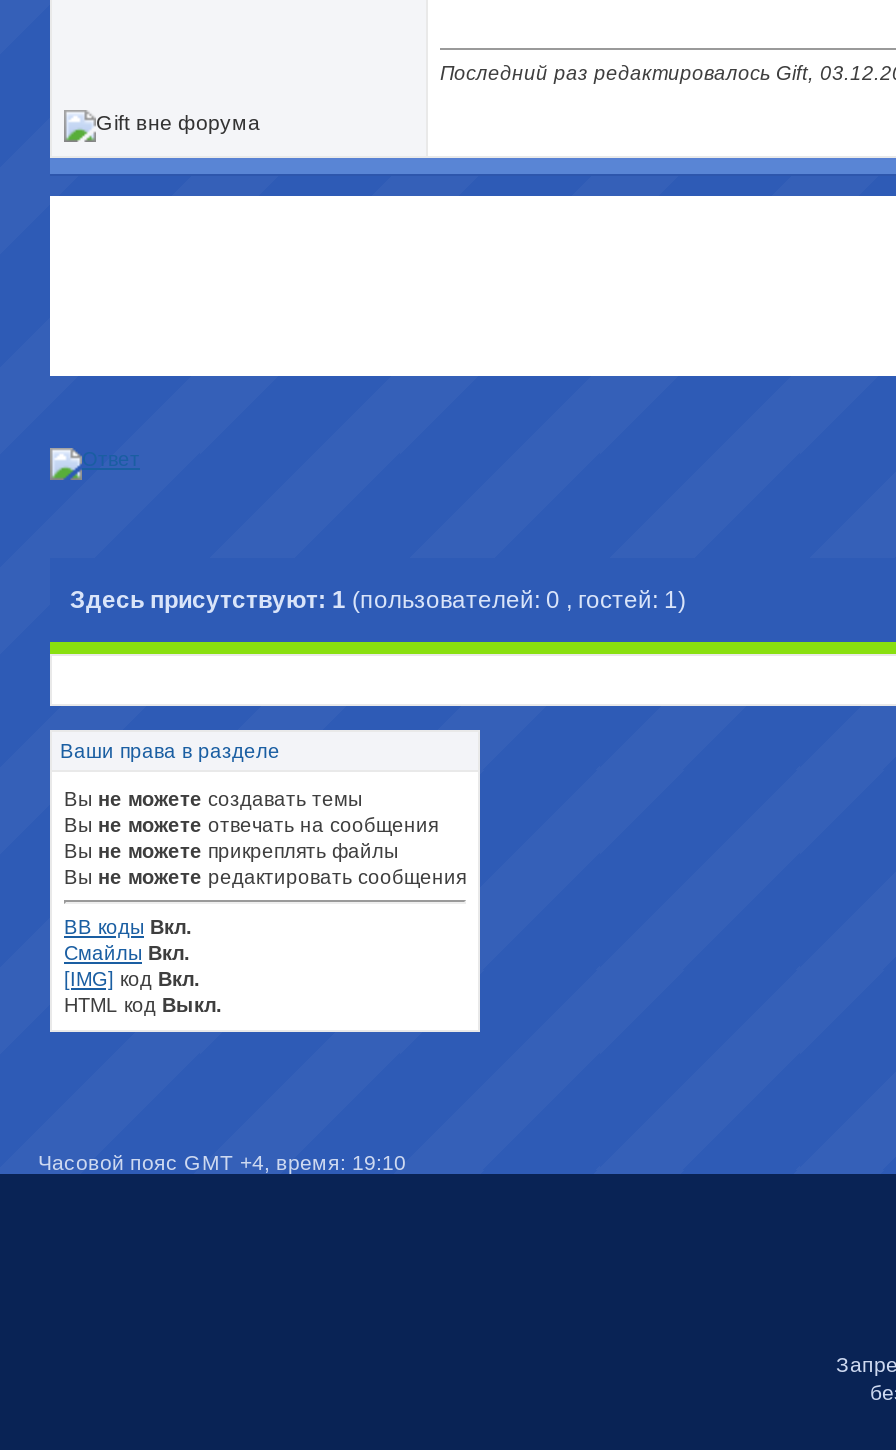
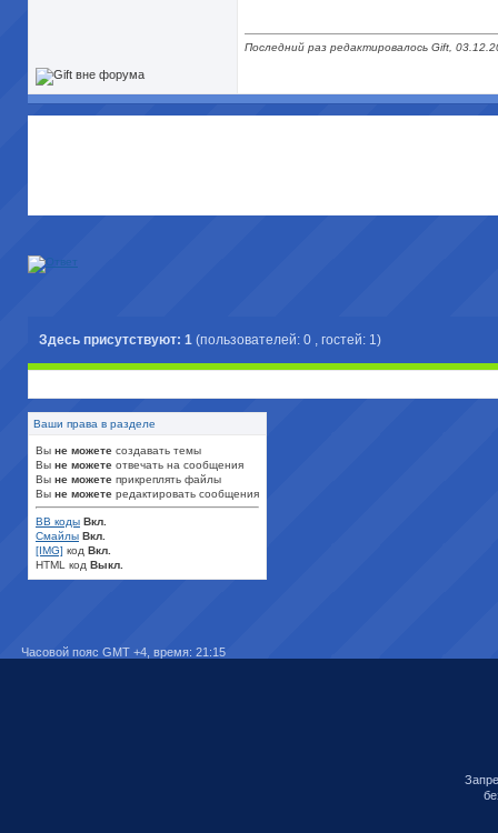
- Часовой пояс GMT +4, время: 19:10
+ Часовой пояс GMT +4, время: 21:15
